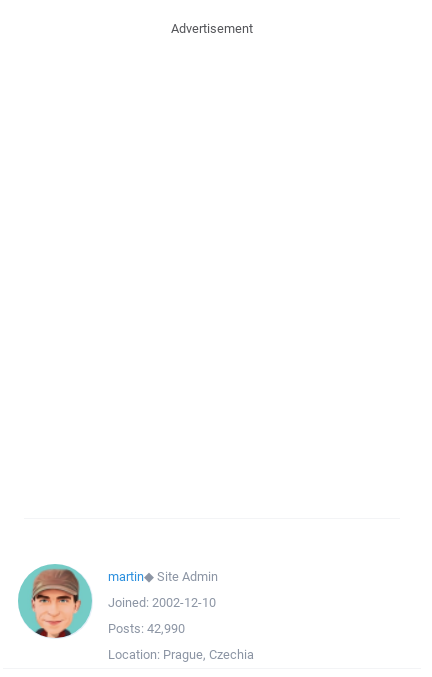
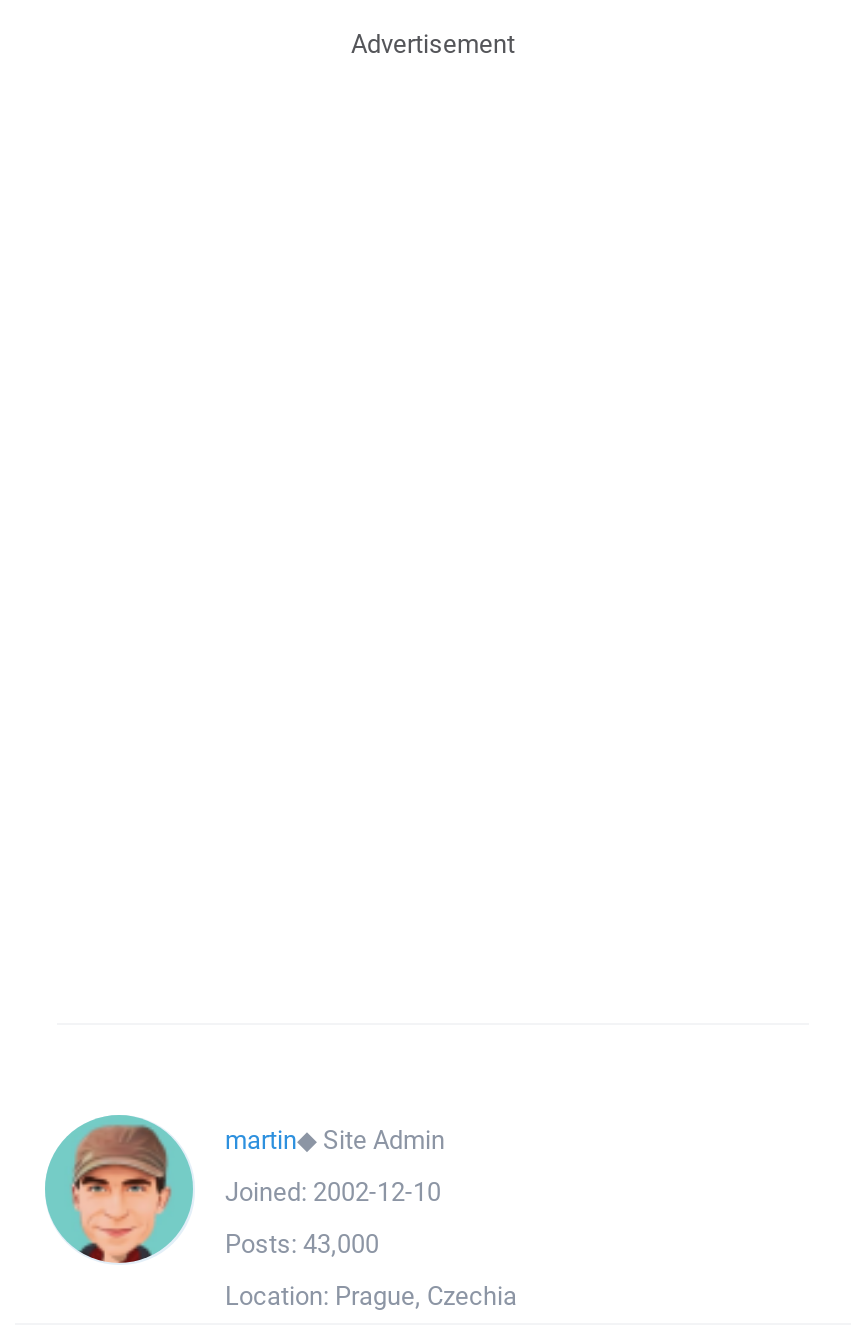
- Posts: 42,990
+ Posts: 43,000
